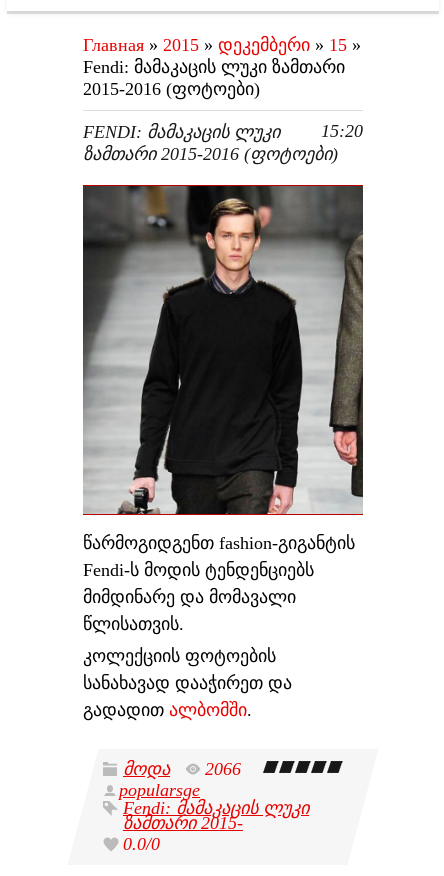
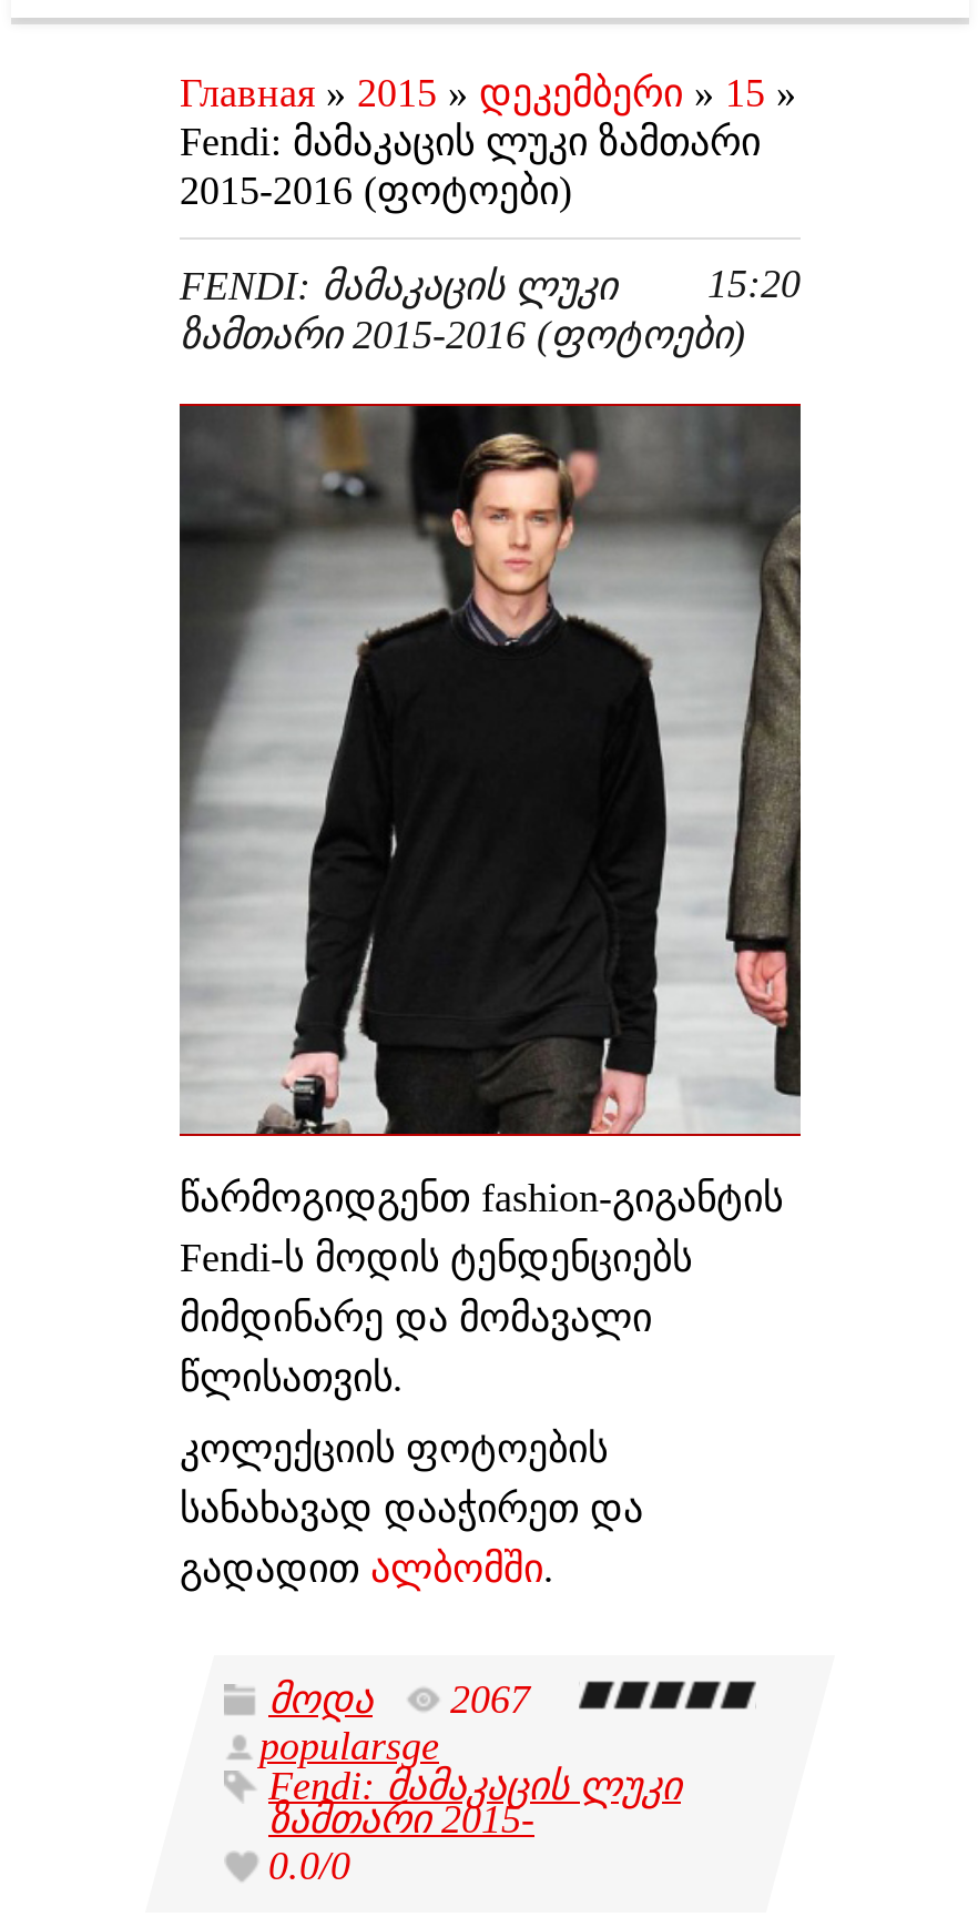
- მოდა 2066
+ მოდა 2067
